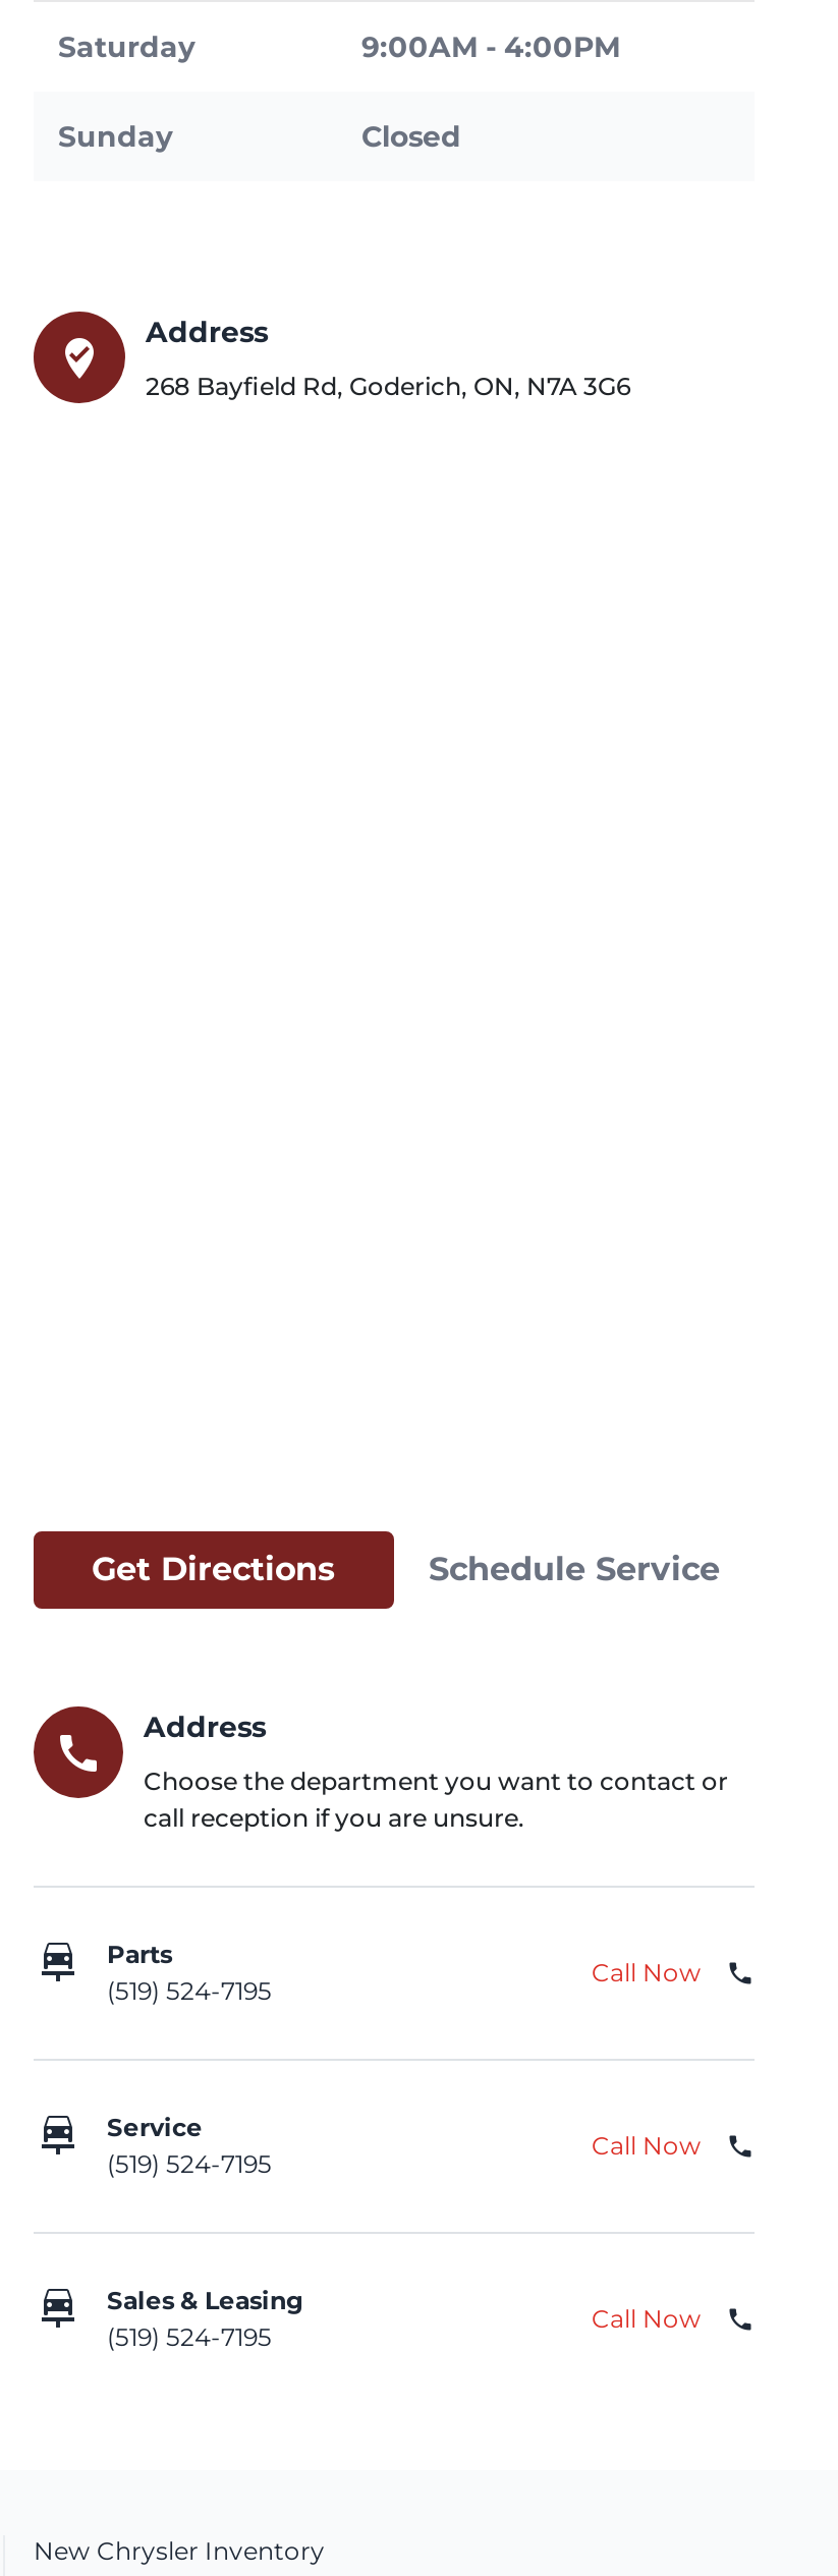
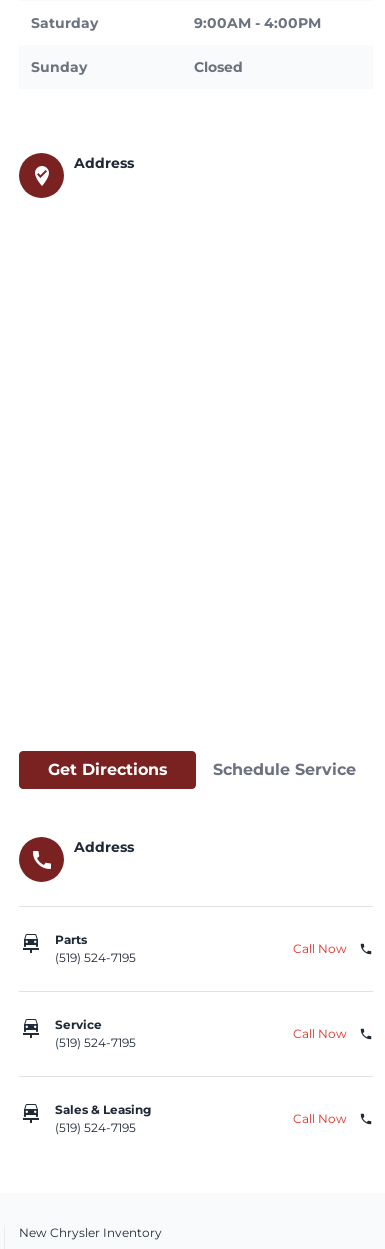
- 268 Bayfield Rd, Goderich, ON, N7A 3G6

- Choose the department you want to contact or
- call reception if you are unsure.
